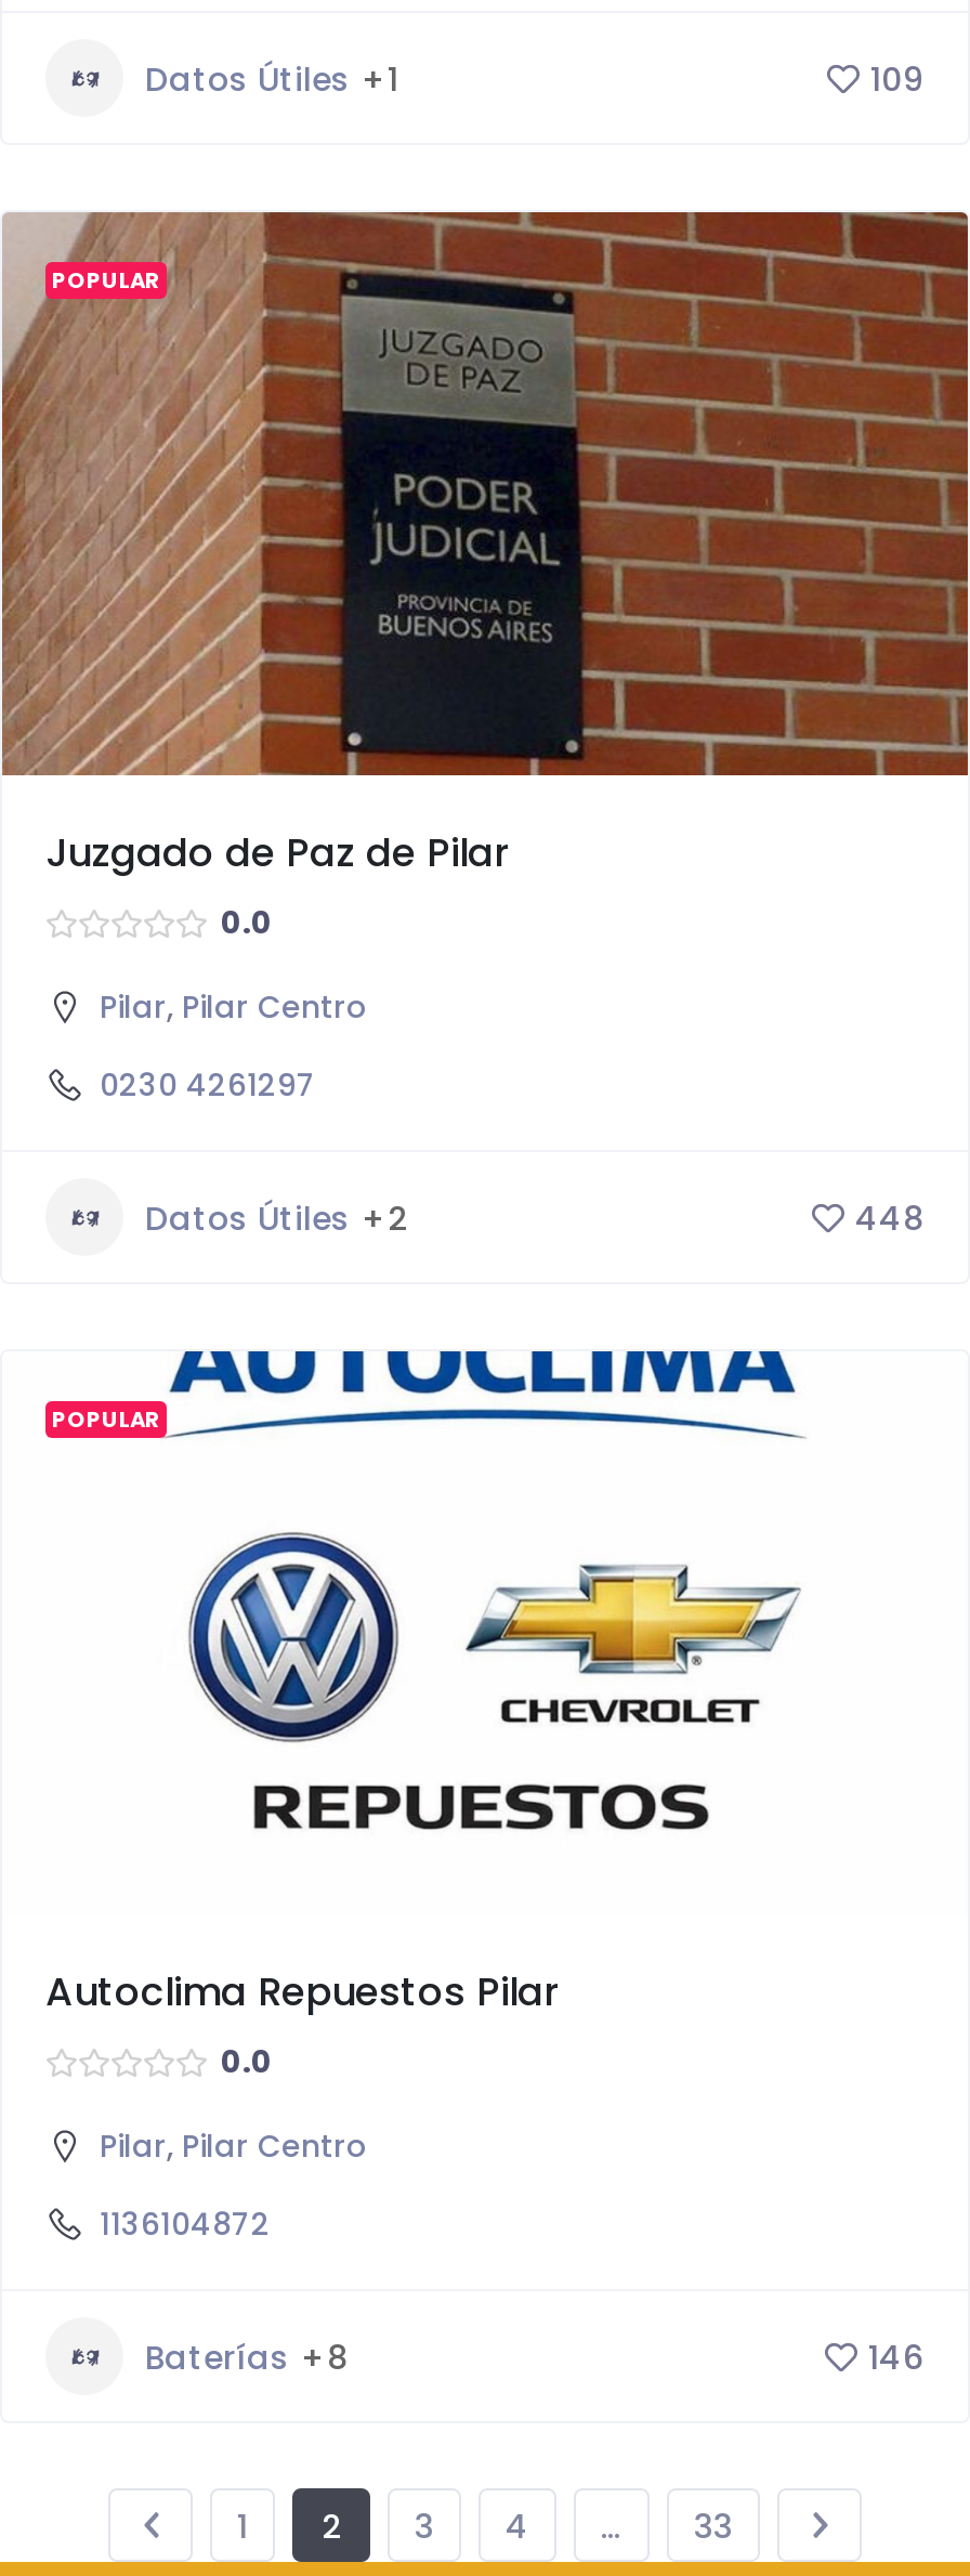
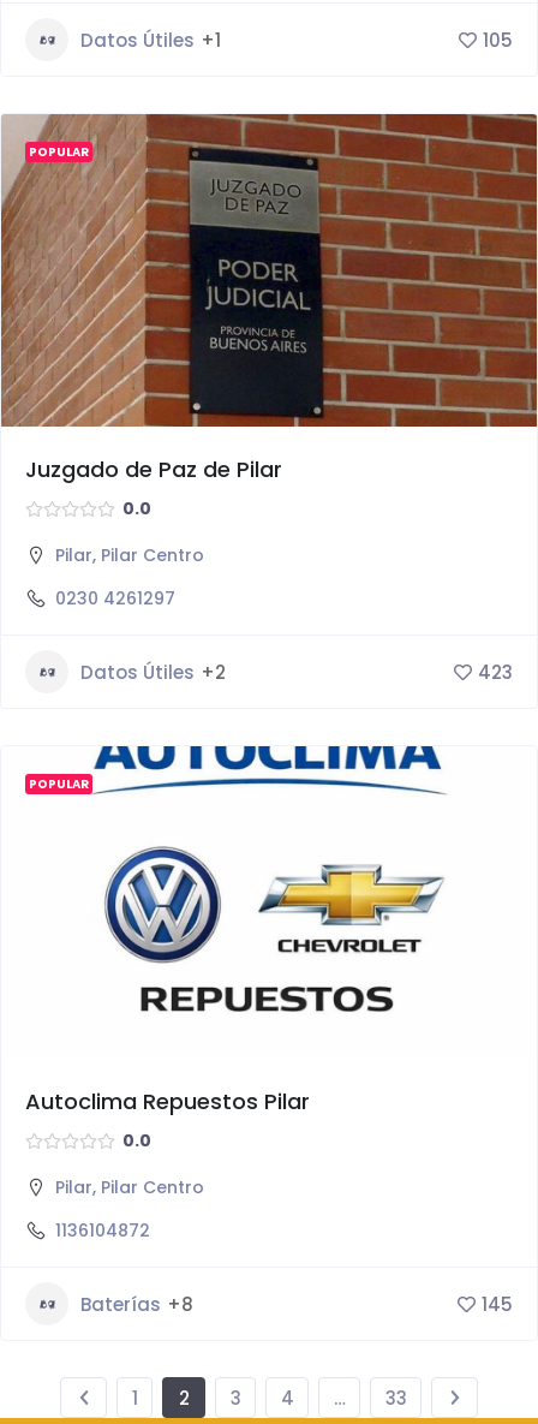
- 109
+ 105

- 448
+ 423

- 146
+ 145
